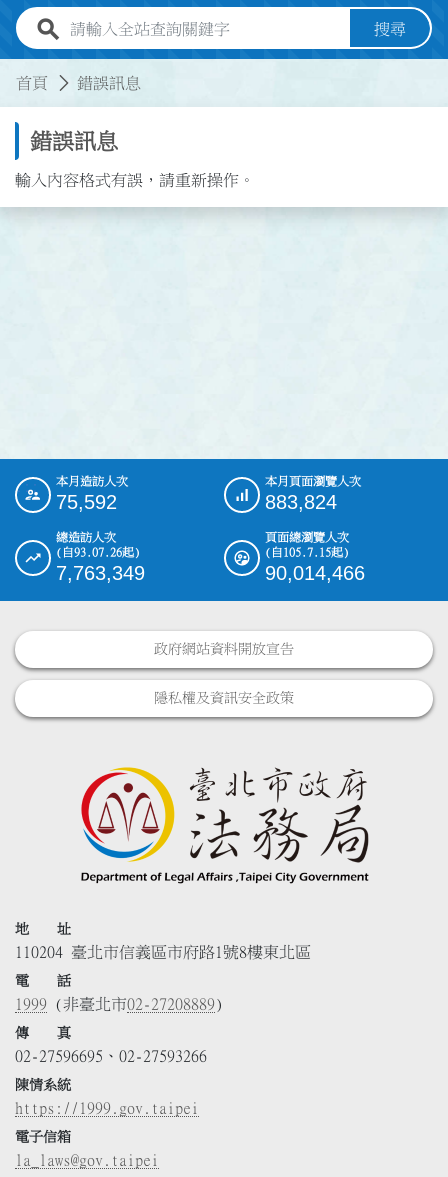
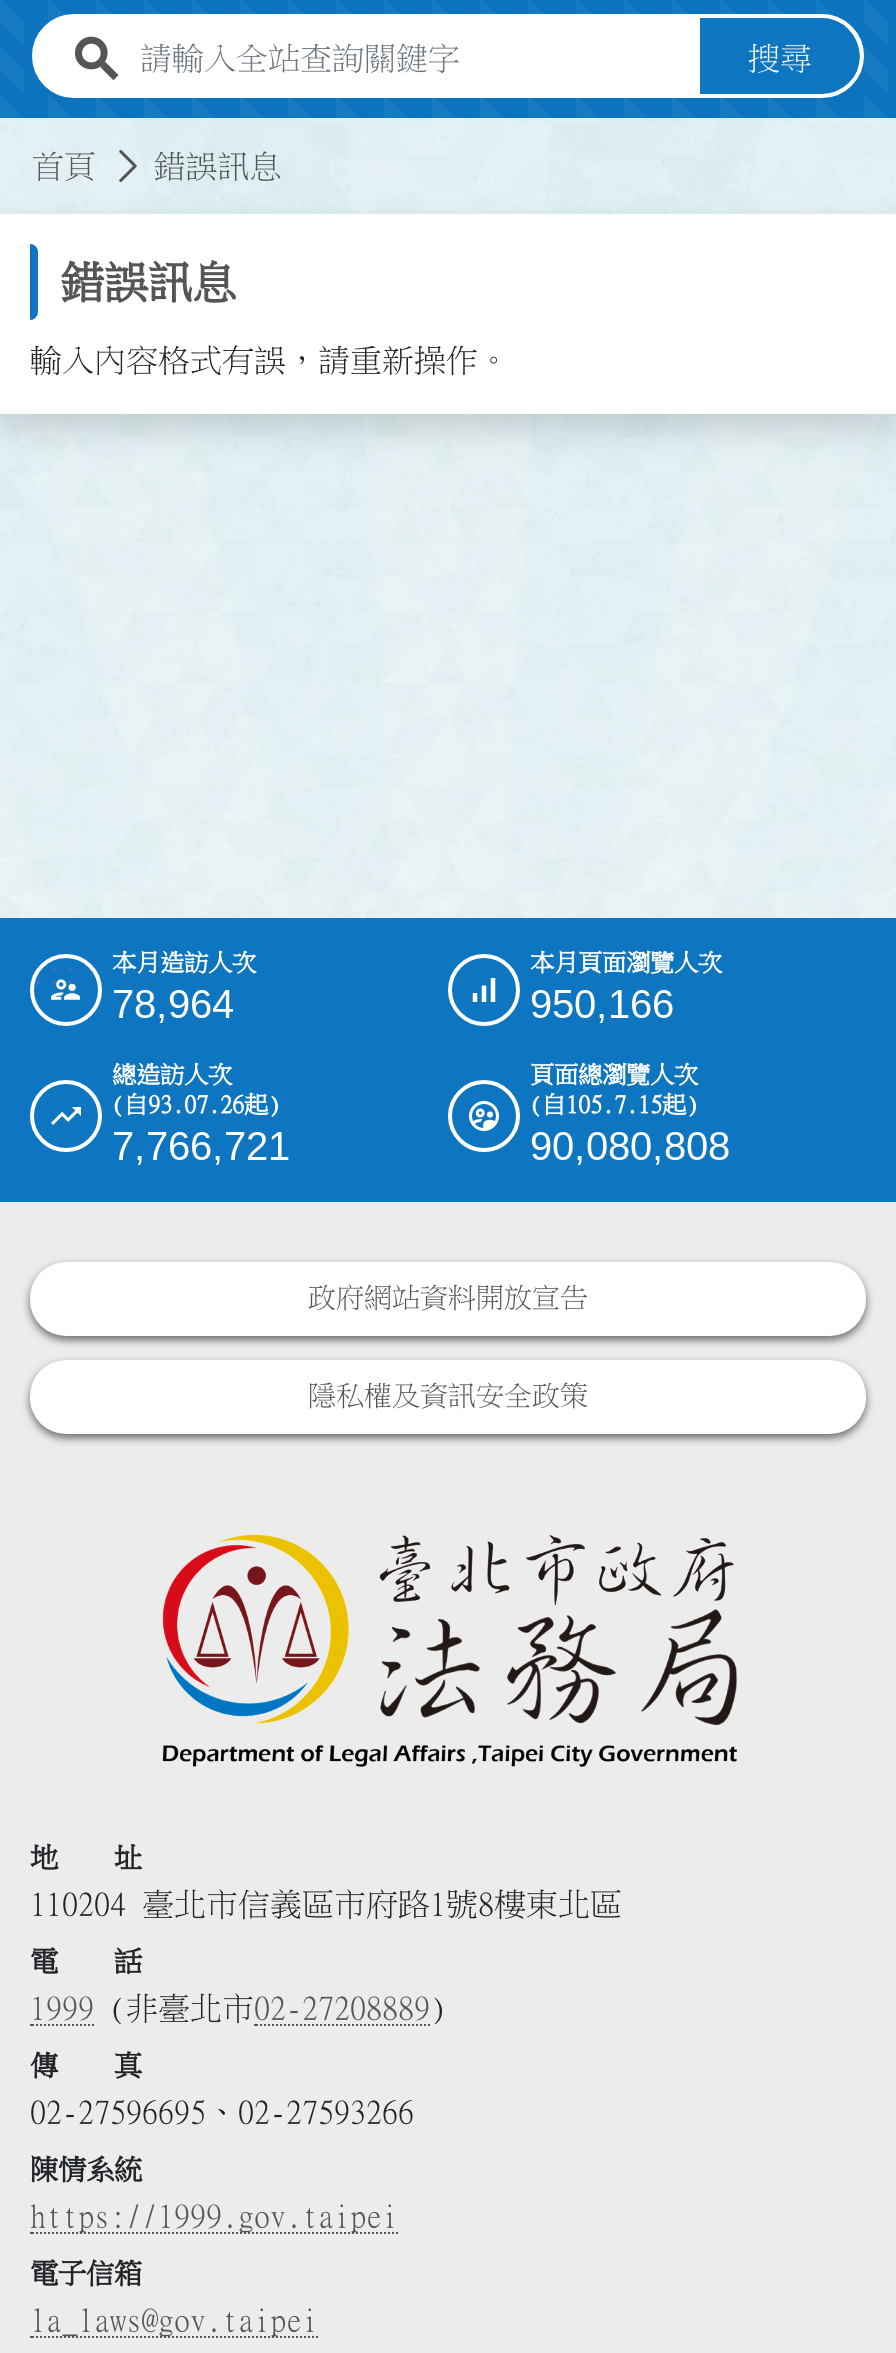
- 75,592
+ 78,964

- 883,824
+ 950,166

- 7,763,349
+ 7,766,721

- 90,014,466
+ 90,080,808
